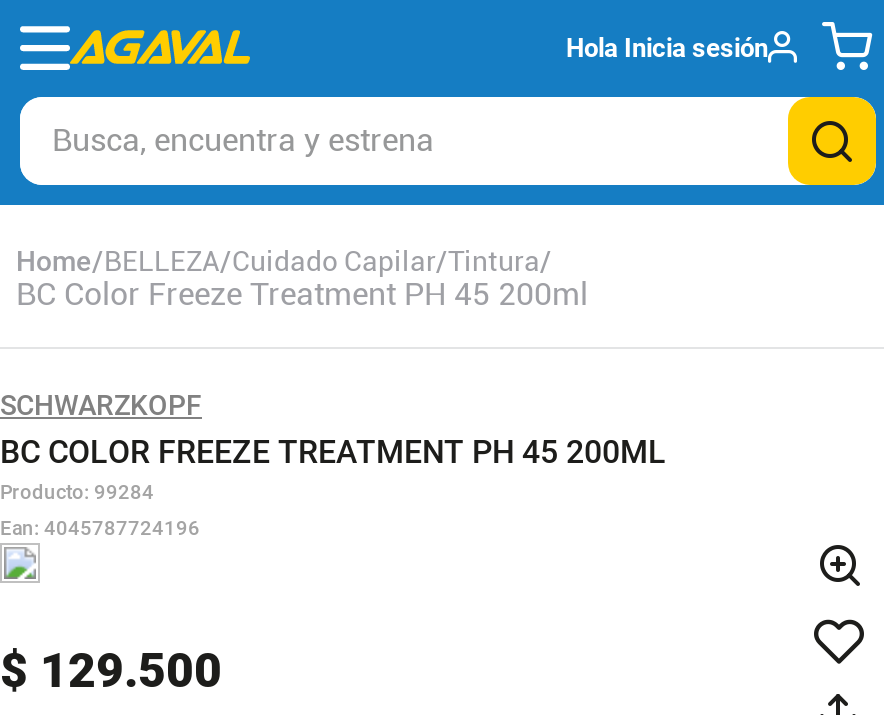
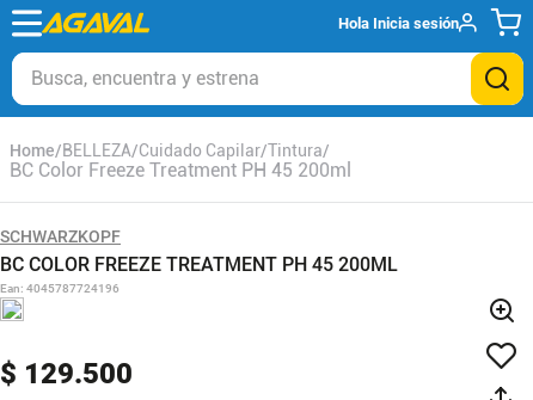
- Producto: 99284
